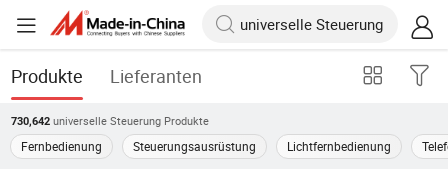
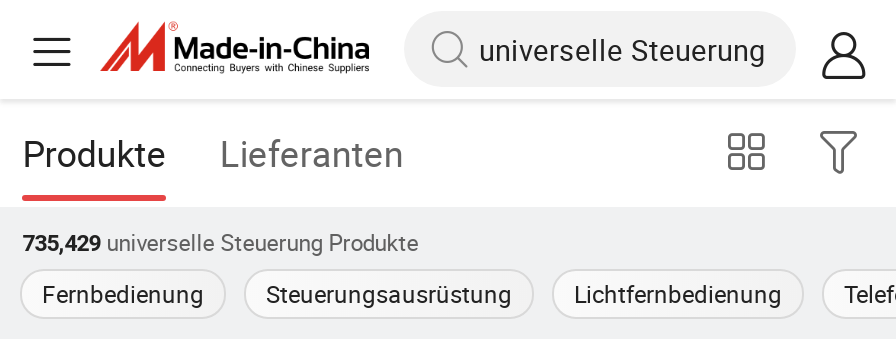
- 730,642 universelle Steuerung Produkte
+ 735,429 universelle Steuerung Produkte
